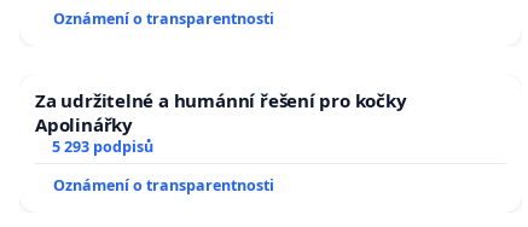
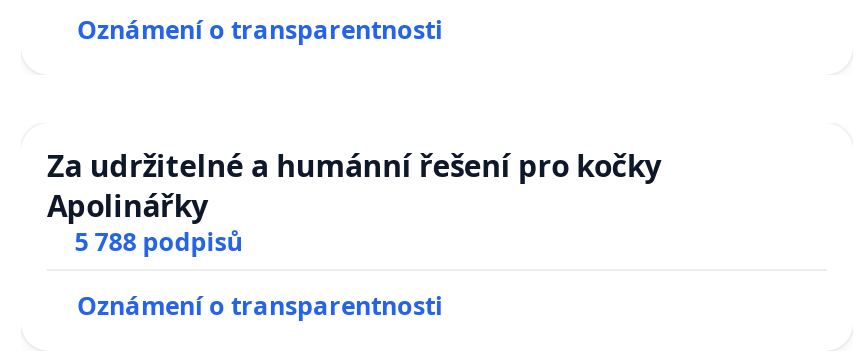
- 5 293 podpisů
+ 5 788 podpisů
